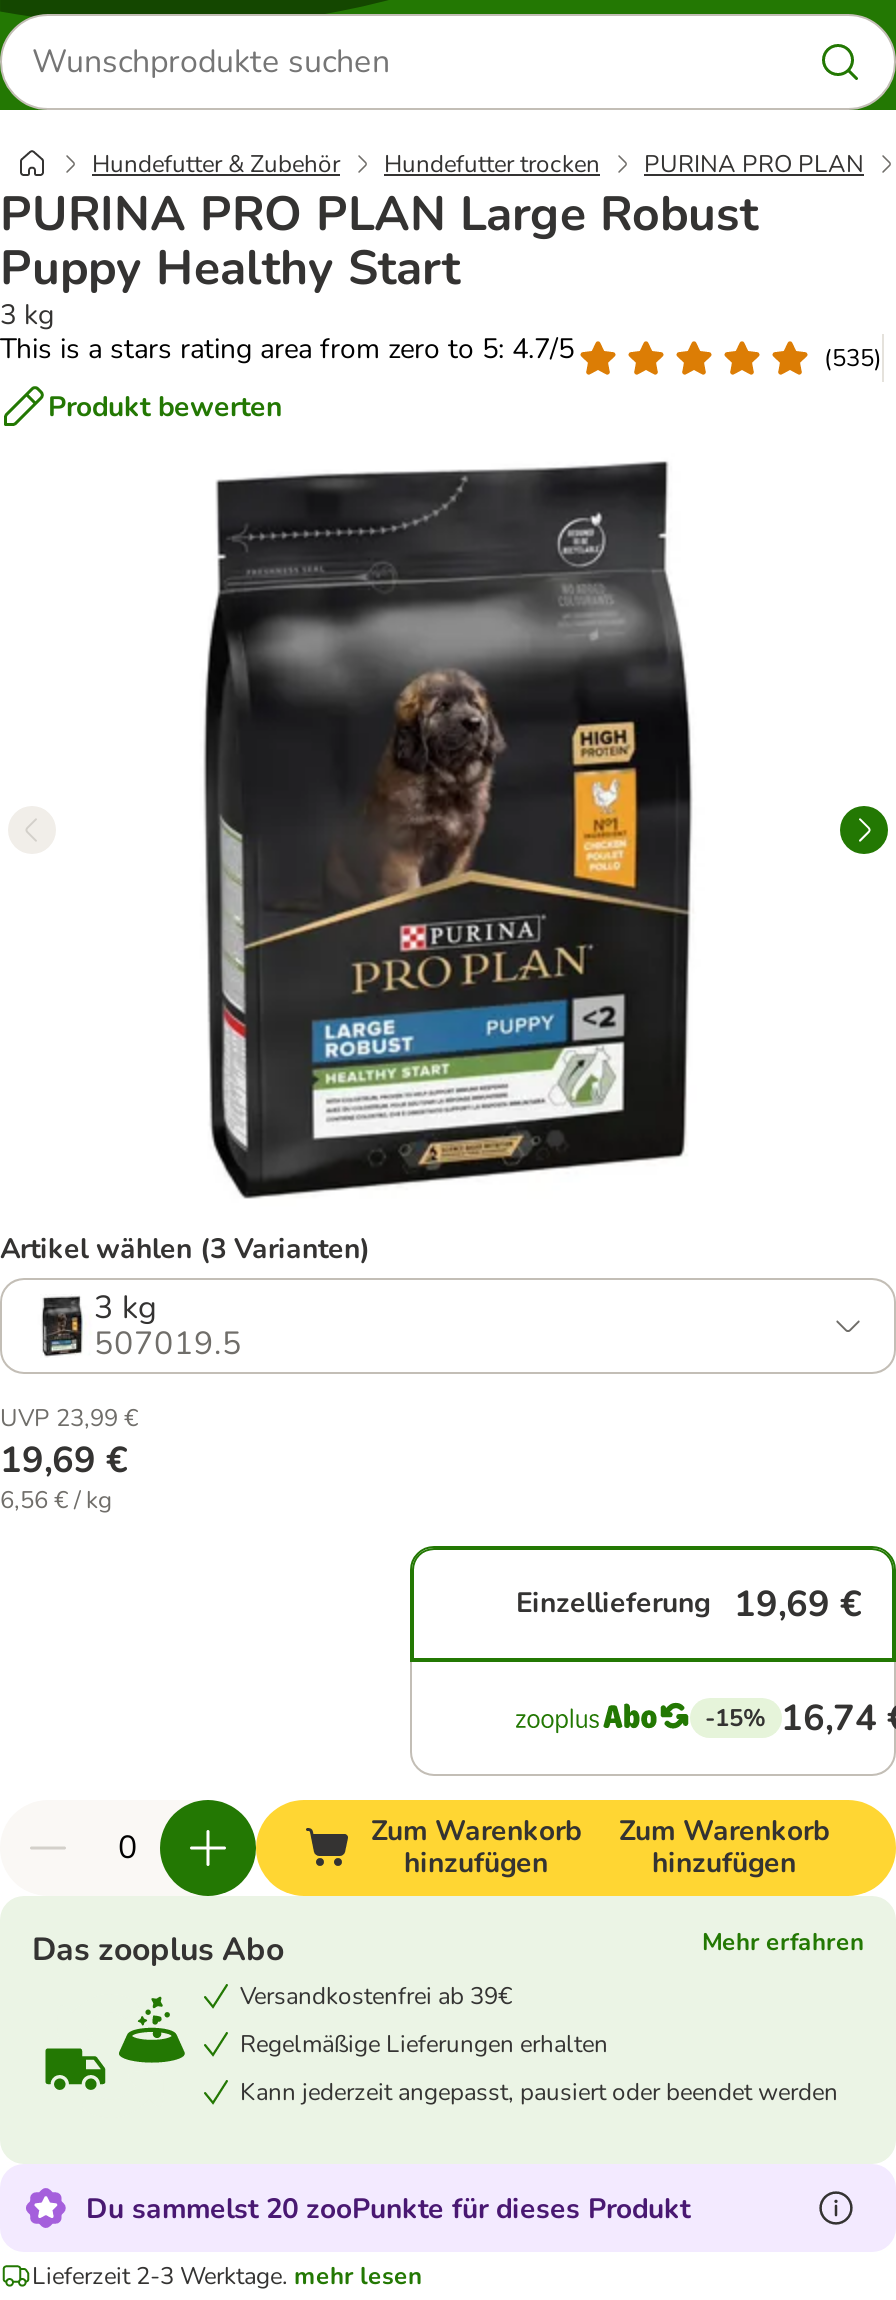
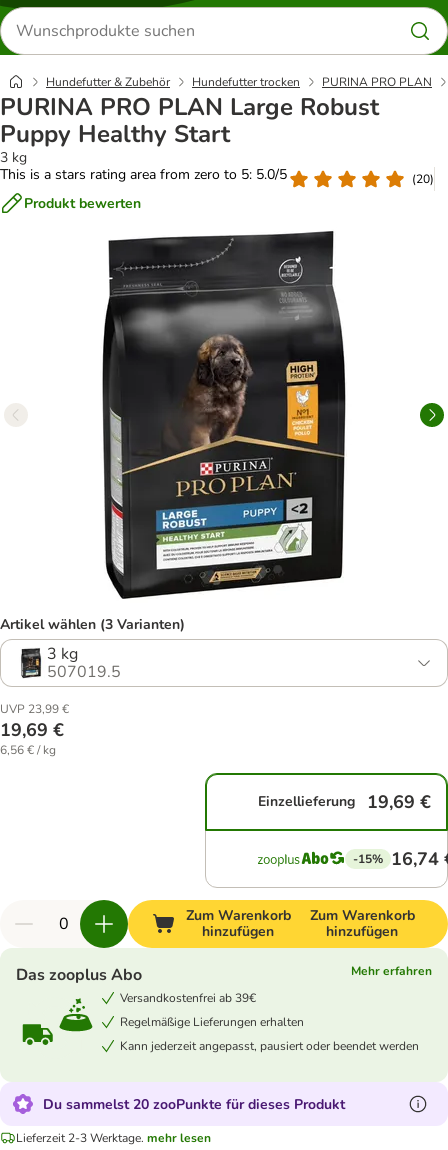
- This is a stars rating area from zero to 5: 4.7/5
+ This is a stars rating area from zero to 5: 5.0/5

- (535)
+ (20)
